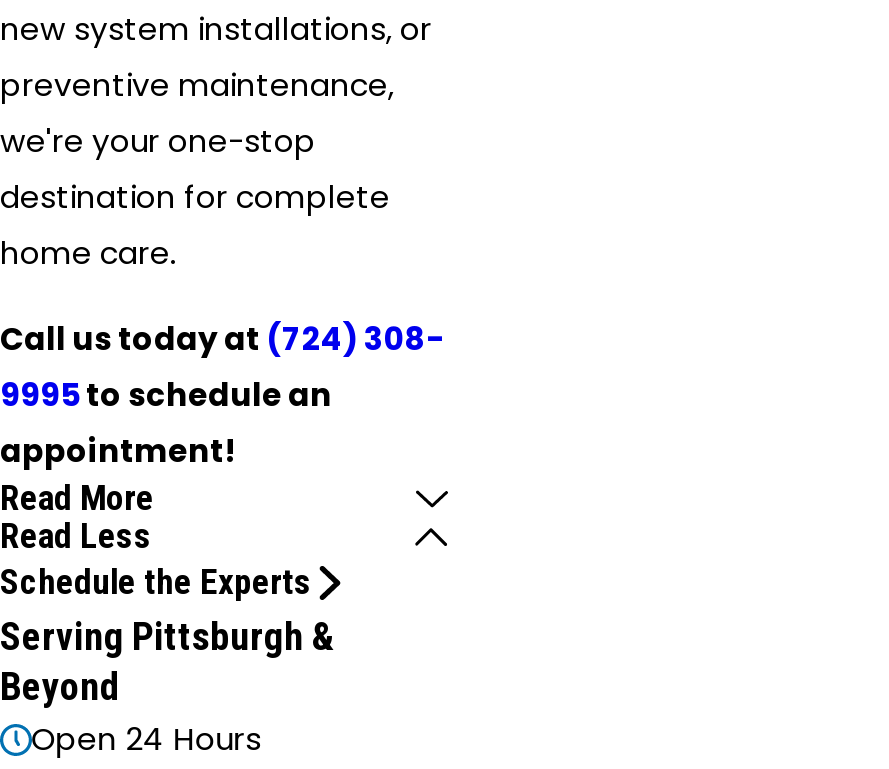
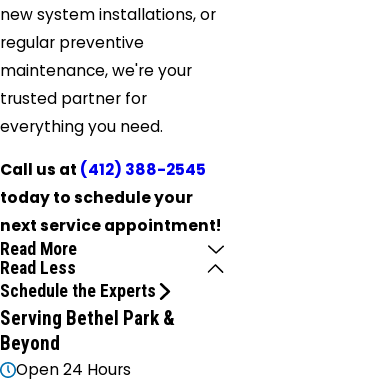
- preventive maintenance,
- we're your one-stop
- destination for complete
- home care.
+ regular preventive
+ maintenance, we're your
+ trusted partner for
+ everything you need.

- Call us today at (724) 308-
- 9995 to schedule an
- appointment!
+ Call us at (412) 388-2545
+ today to schedule your
+ next service appointment!

- Serving Pittsburgh &
+ Serving Bethel Park &
